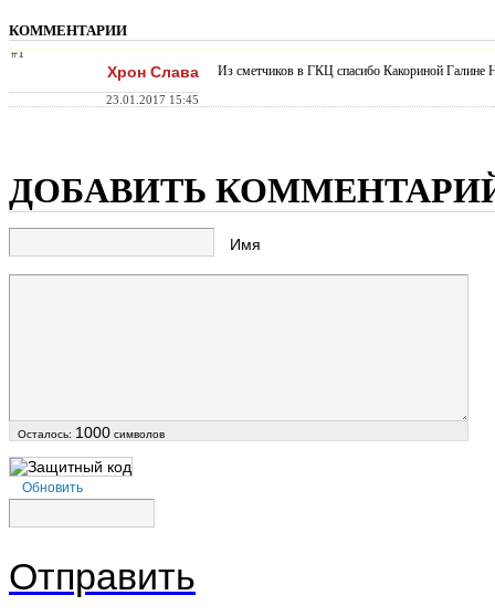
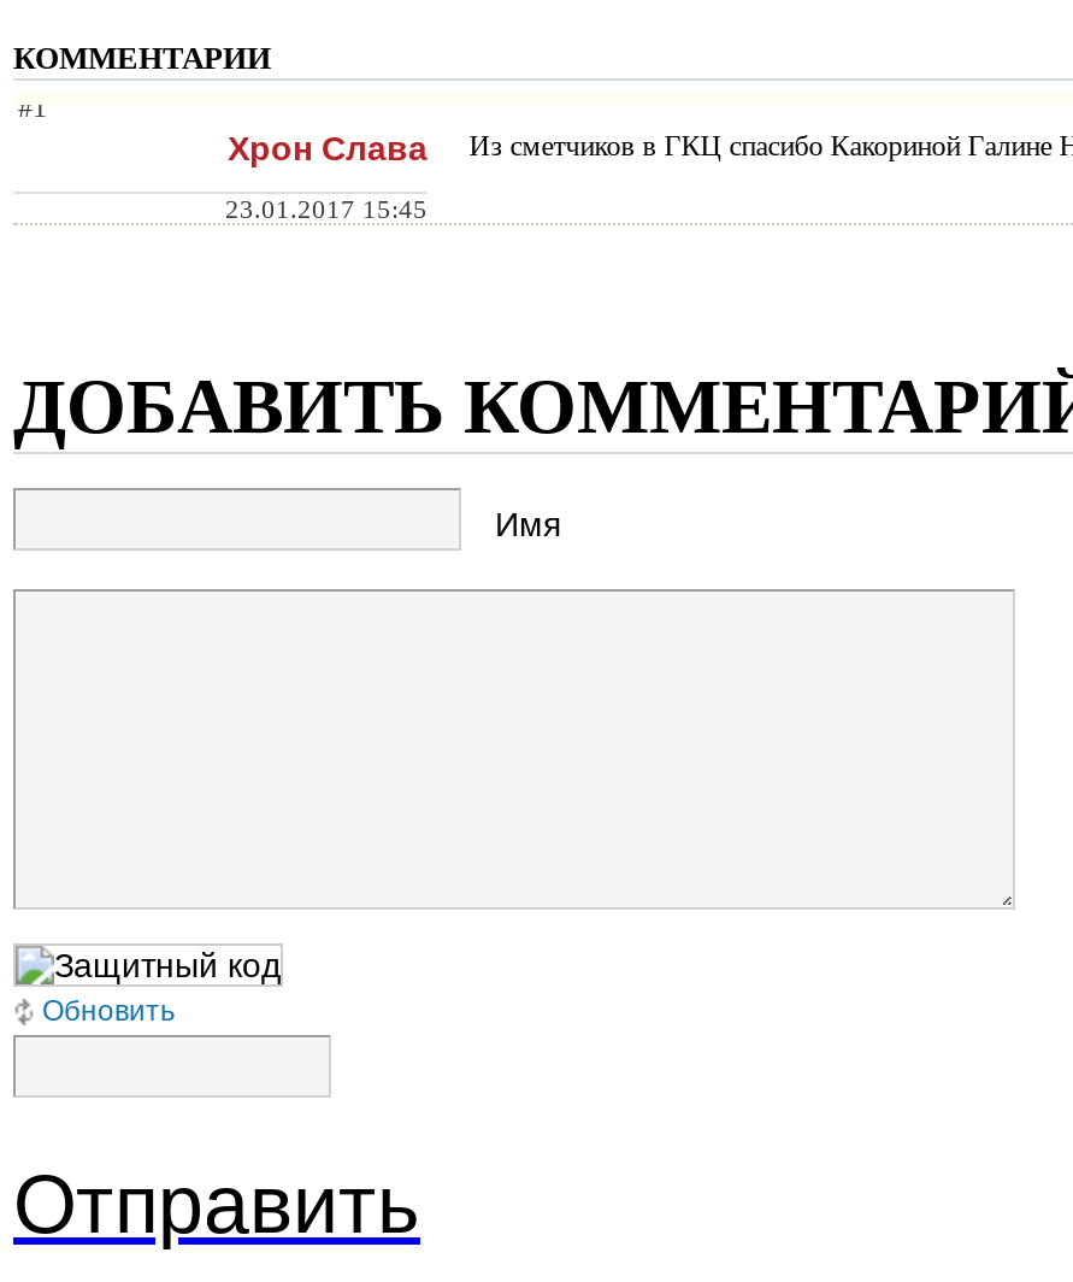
- Осталось: 1000 символов
